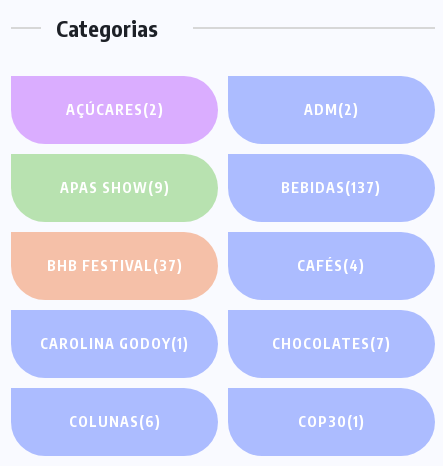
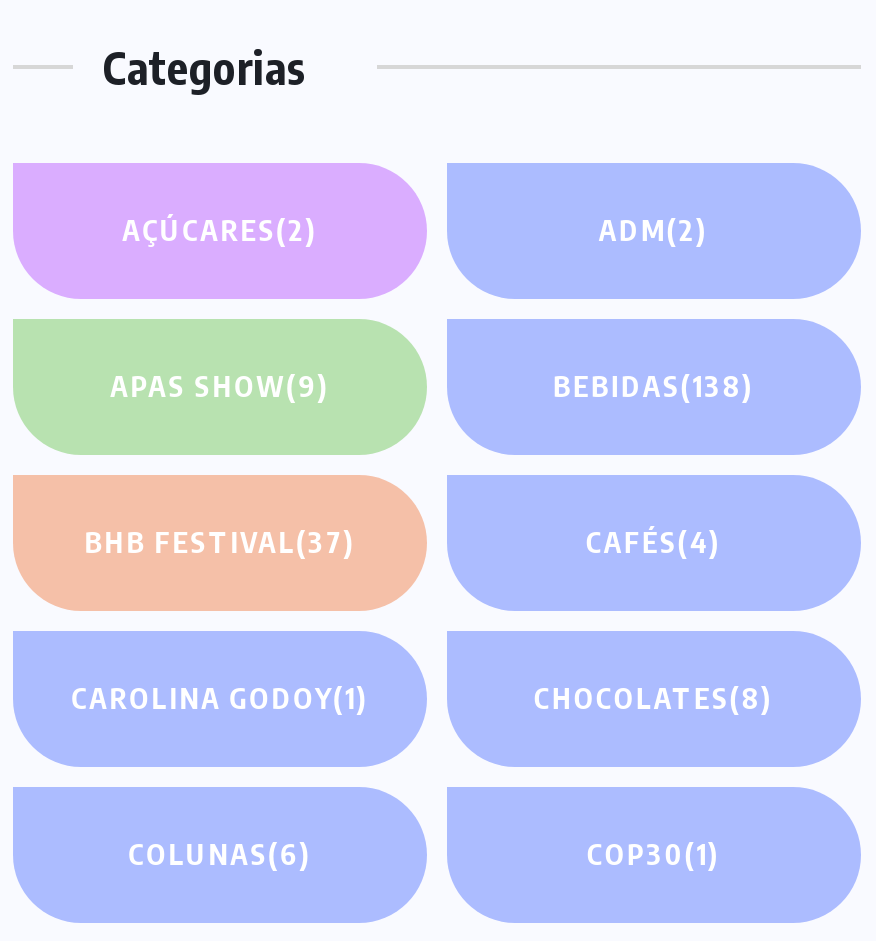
- BEBIDAS(137)
+ BEBIDAS(138)

- CHOCOLATES(7)
+ CHOCOLATES(8)
